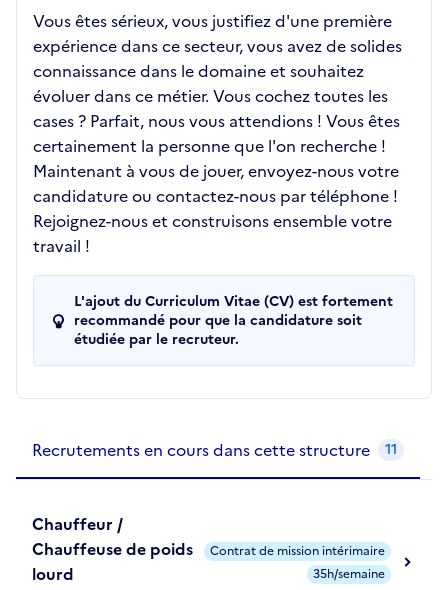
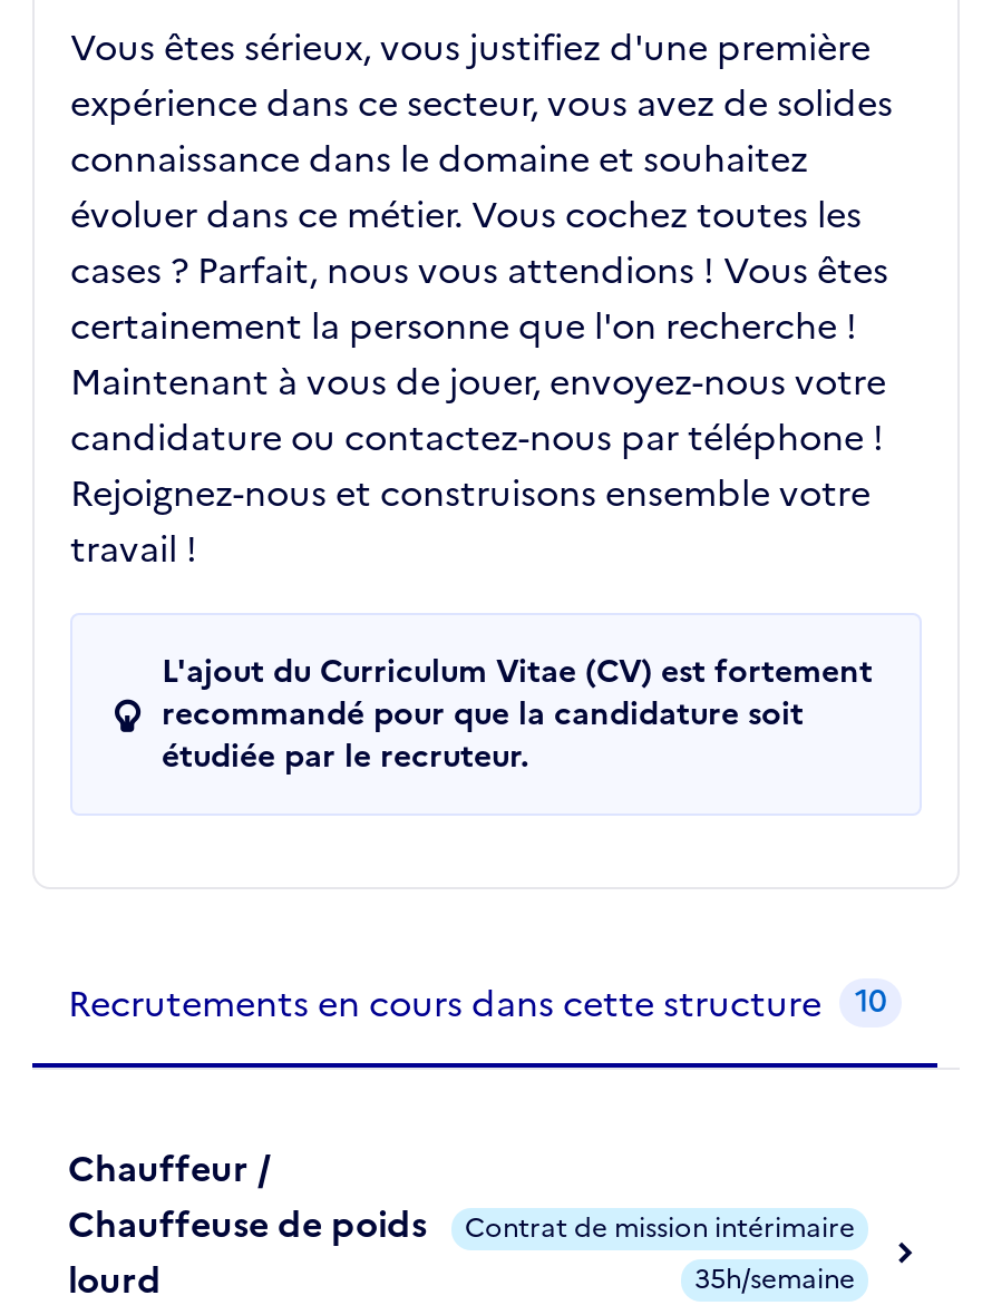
- 11
+ 10
